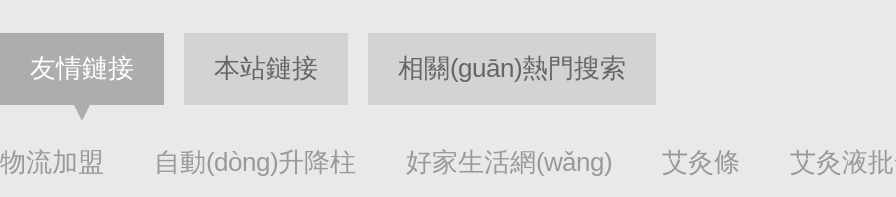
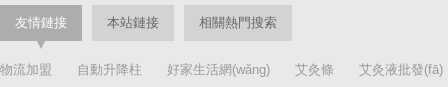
- 相關(guān)熱門搜索
+ 相關熱門搜索

- 自動(dòng)升降柱
+ 自動升降柱
